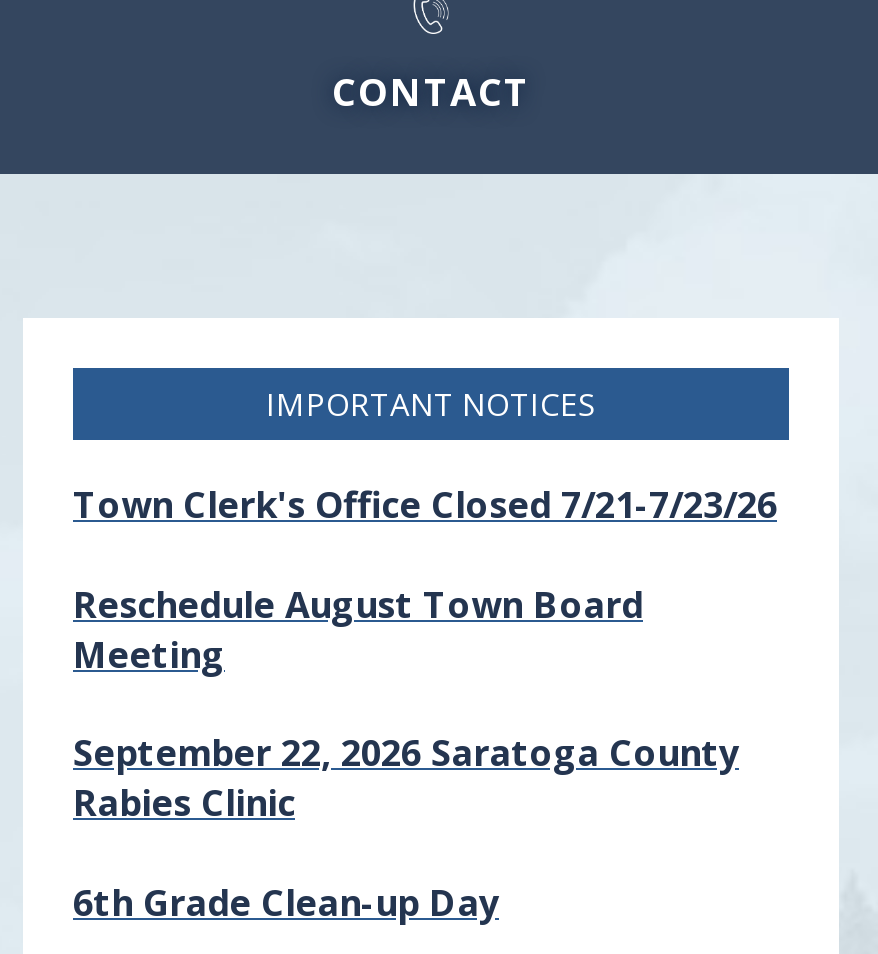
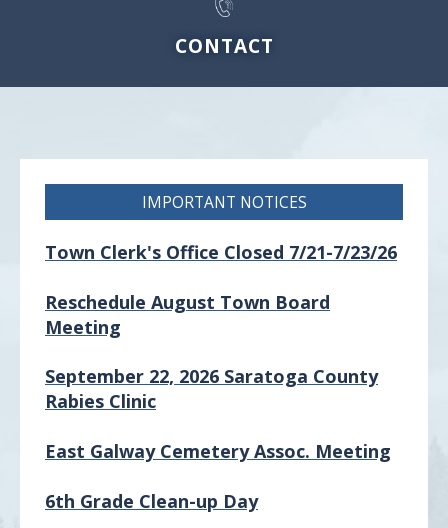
+ East Galway Cemetery Assoc. Meeting
